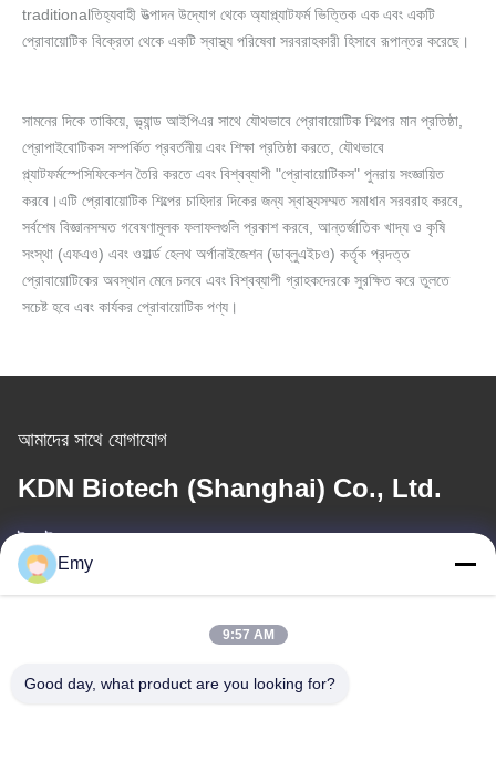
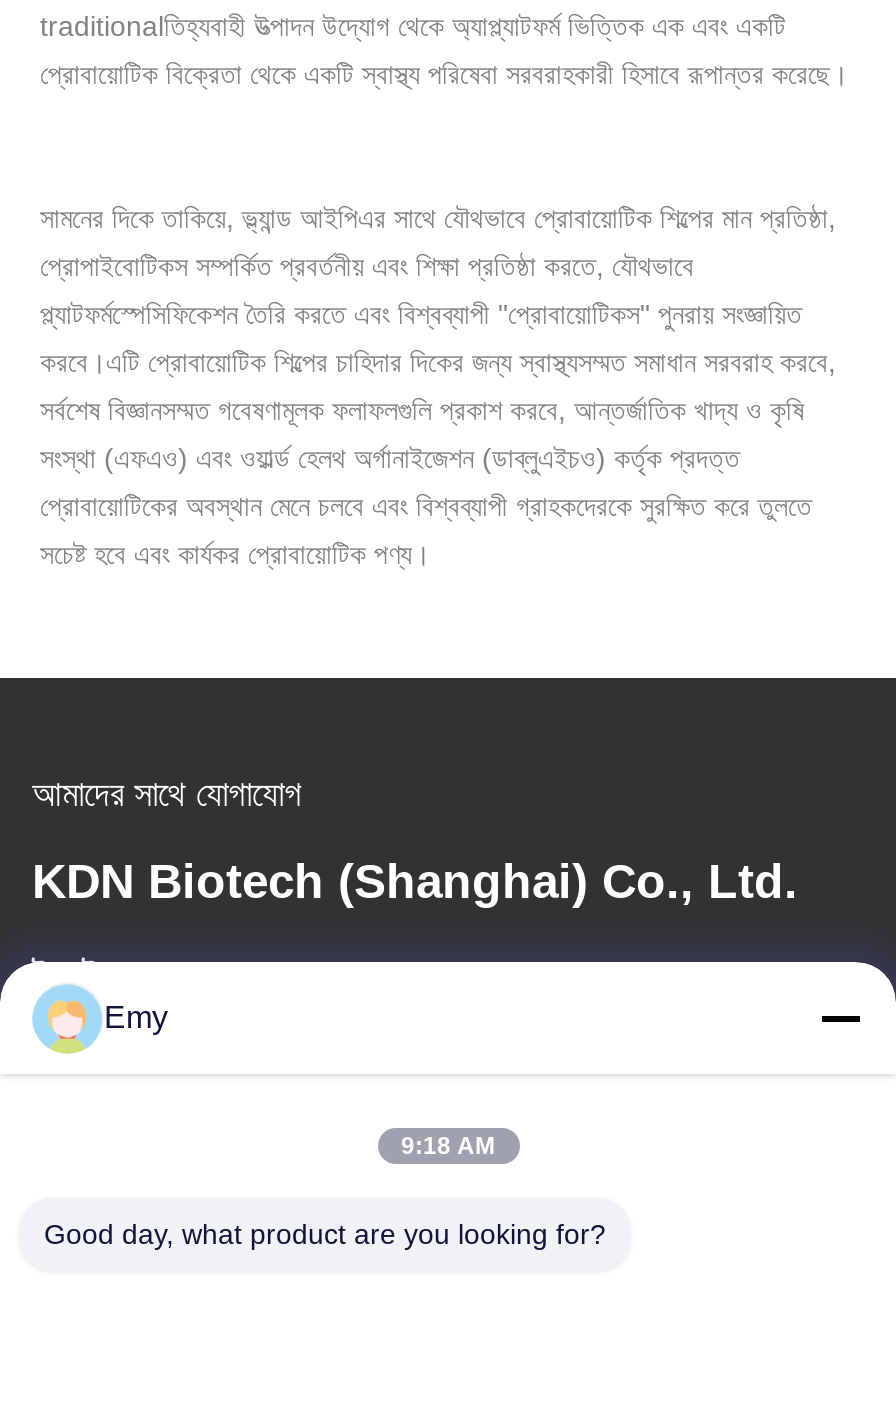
- 9:57 AM
+ 9:18 AM
